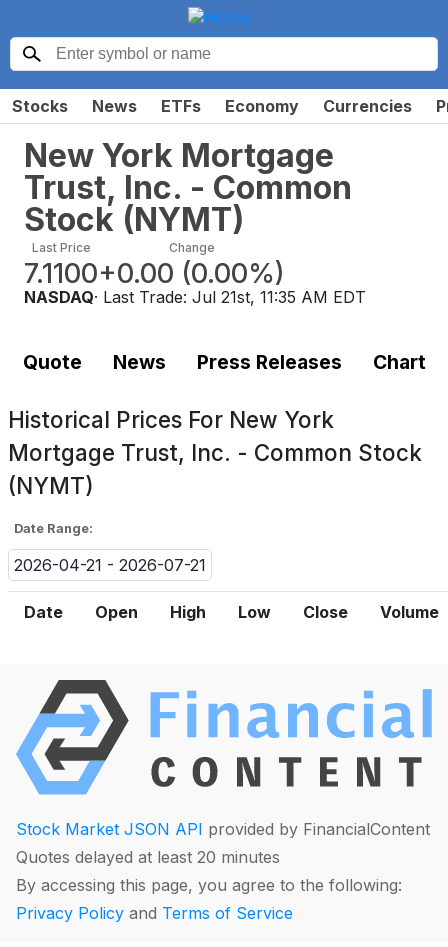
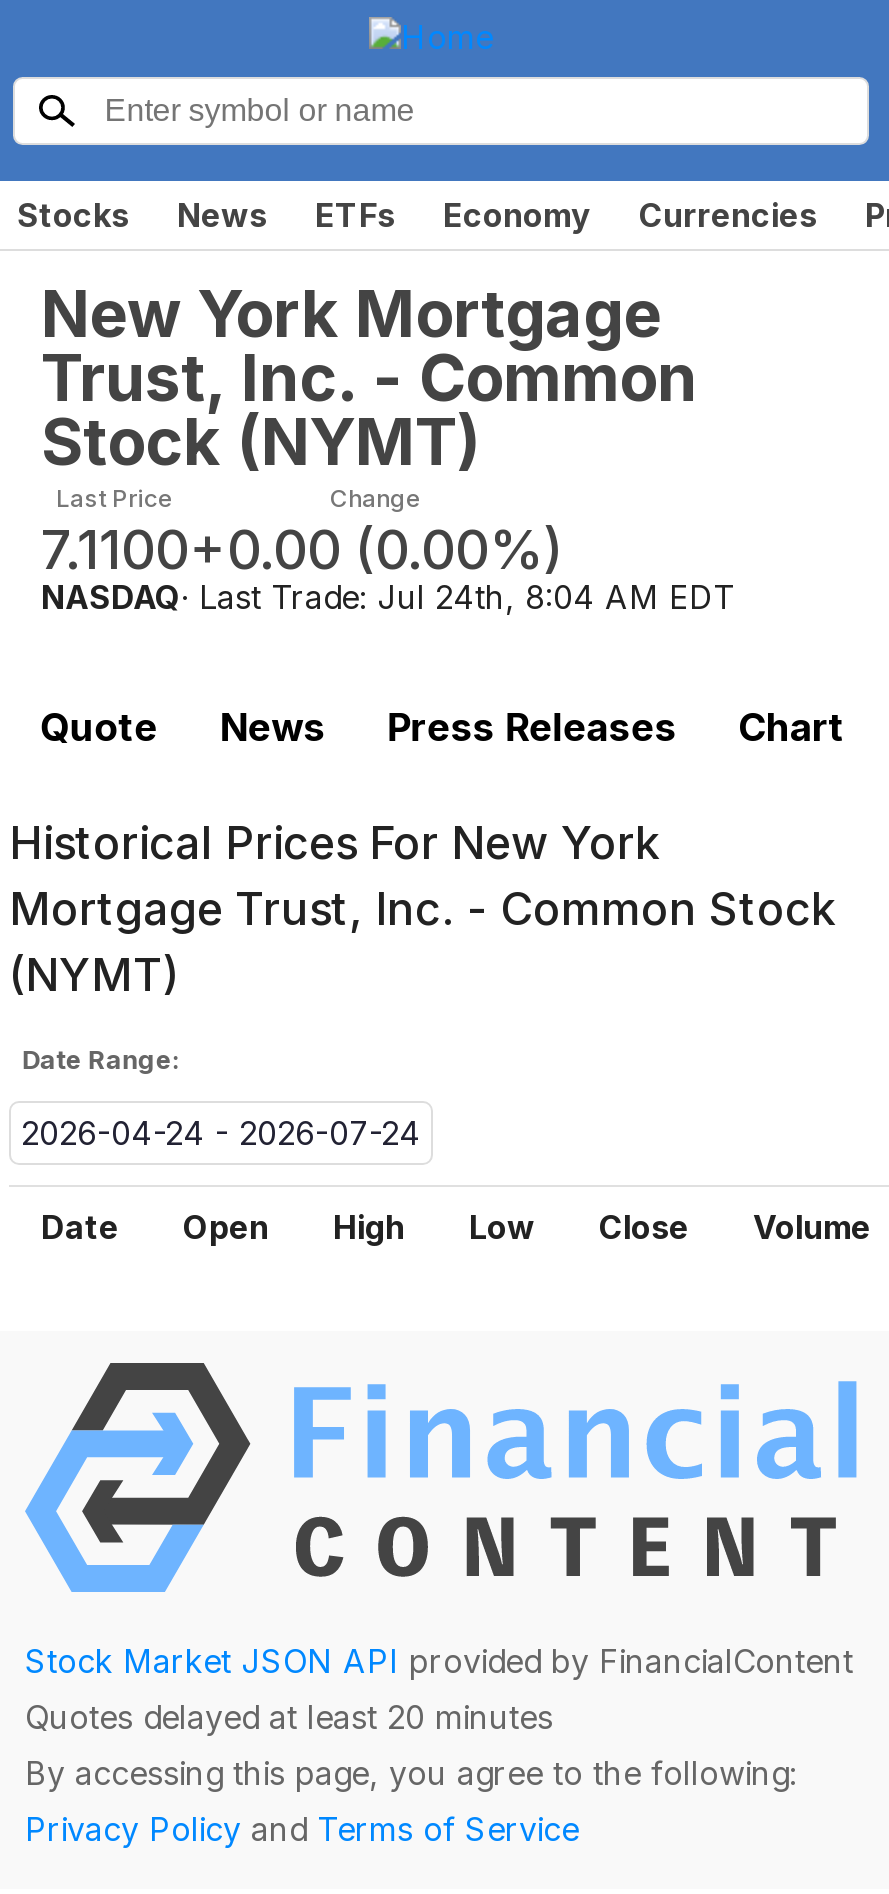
- NASDAQ · Last Trade: Jul 21st, 11:35 AM EDT
+ NASDAQ · Last Trade: Jul 24th, 8:04 AM EDT

- 2026-04-21 - 2026-07-21
+ 2026-04-24 - 2026-07-24
